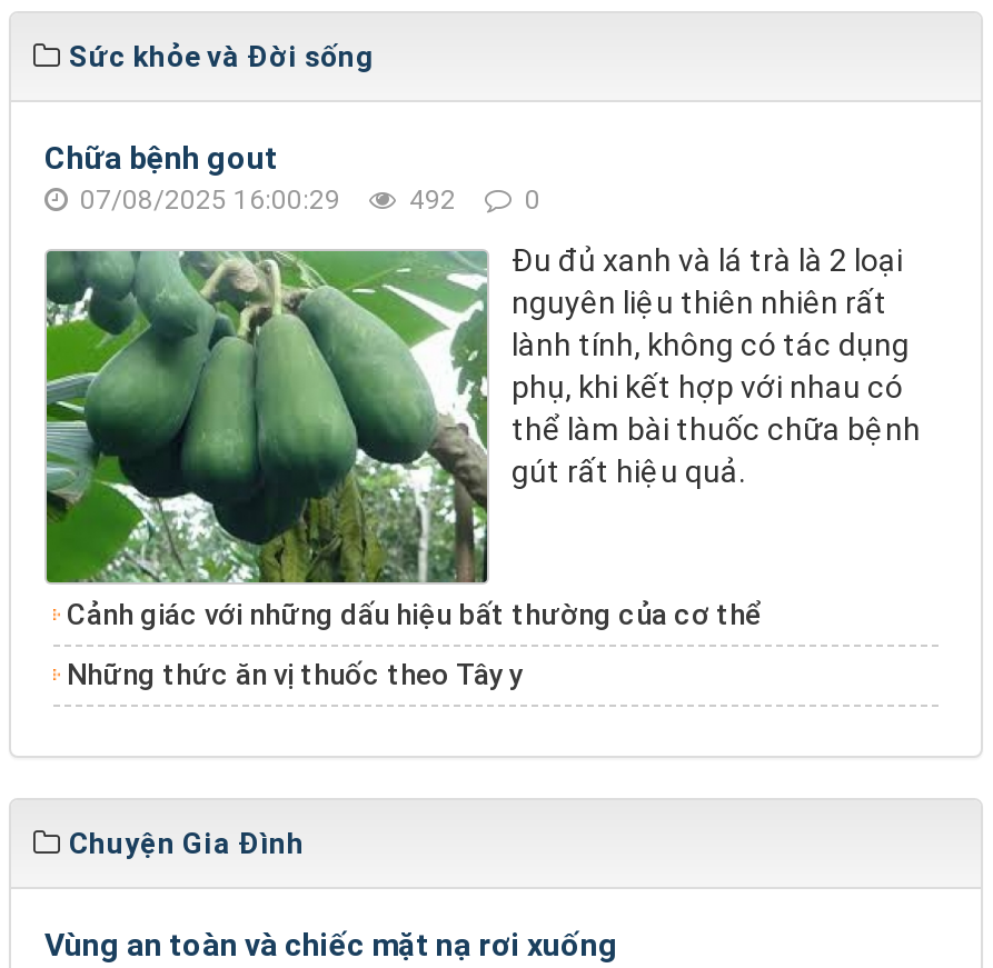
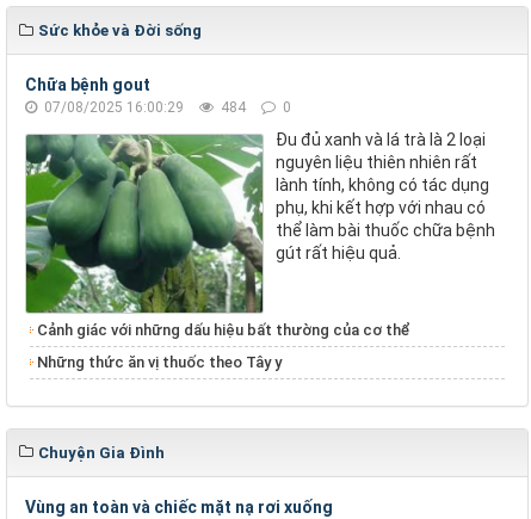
- 07/08/2025 16:00:29 492 0
+ 07/08/2025 16:00:29 484 0
